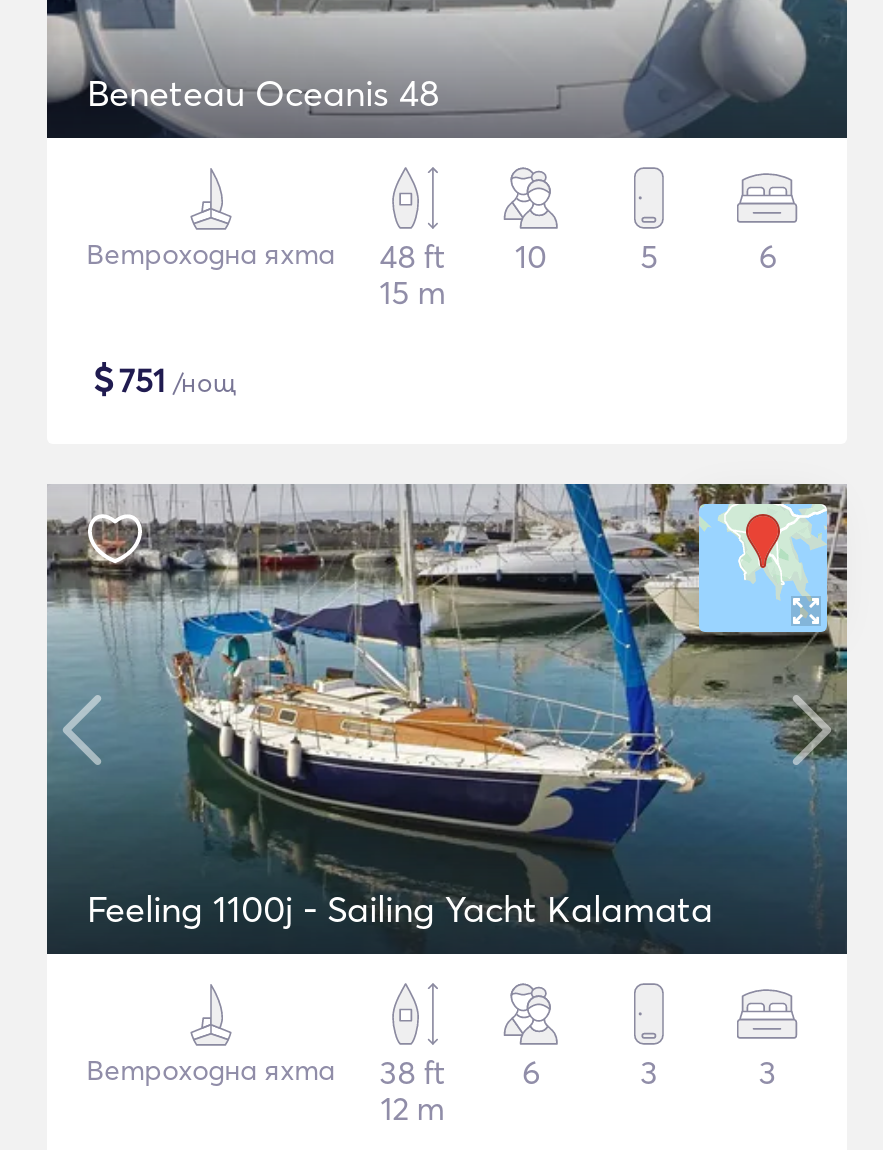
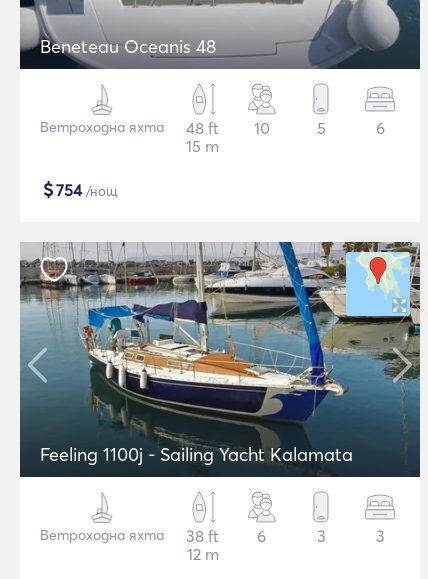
- $751 /нощ
+ $754 /нощ
